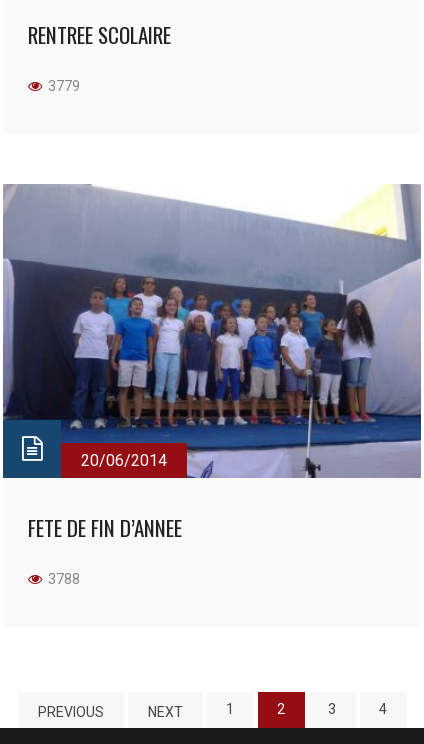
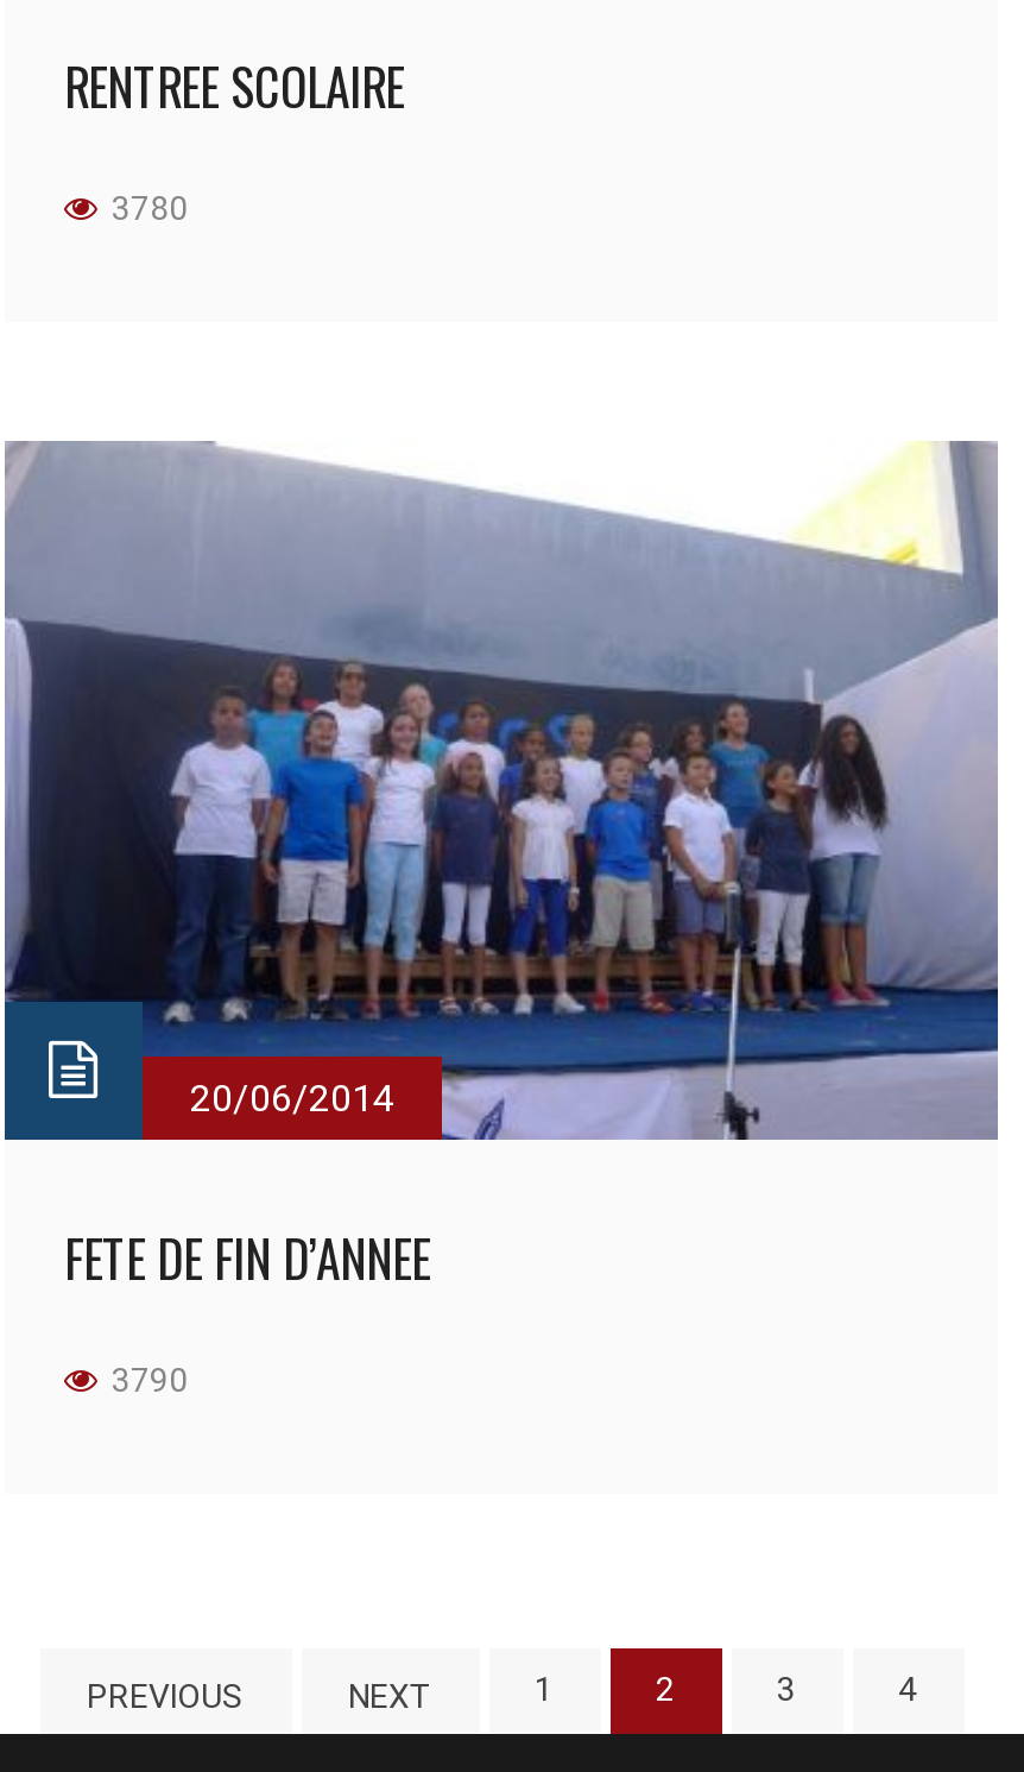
- 3779
+ 3780

- 3788
+ 3790
